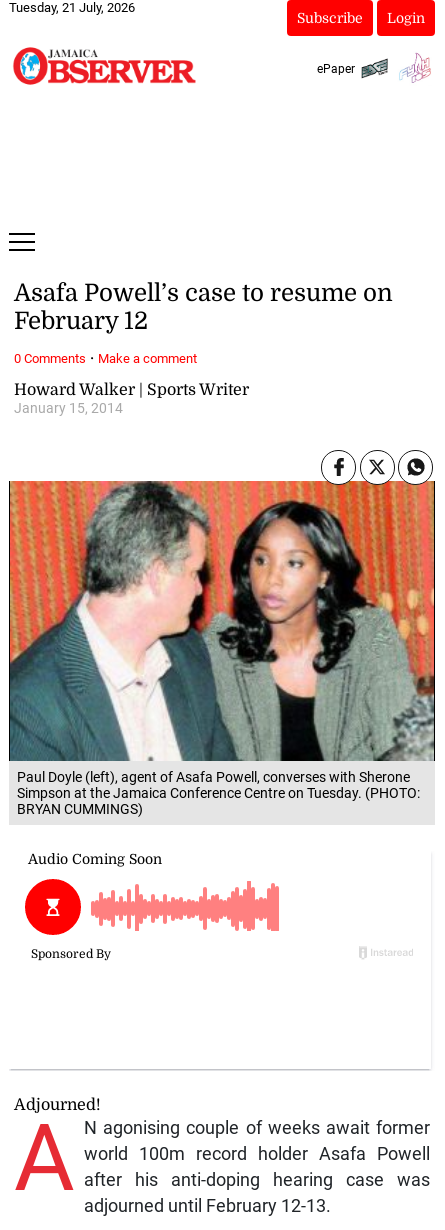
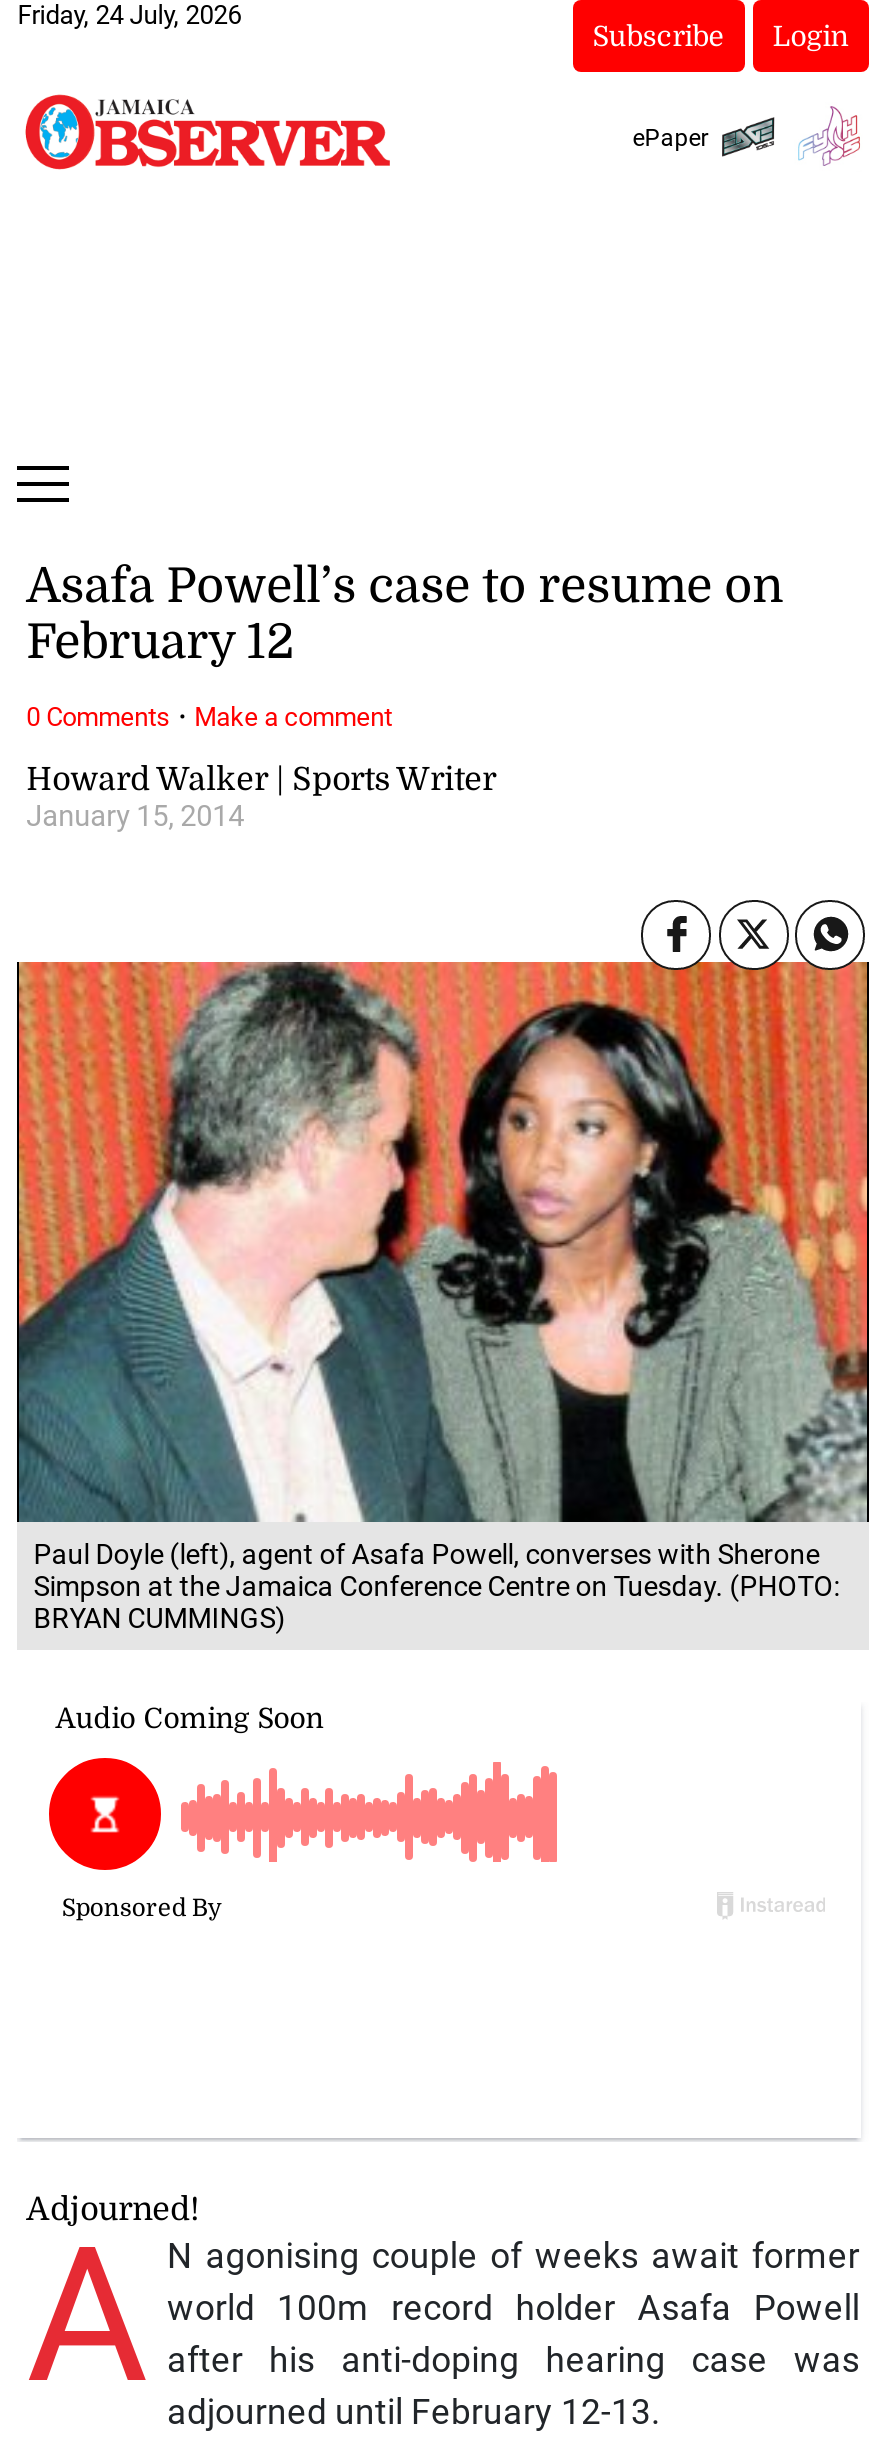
- Tuesday, 21 July, 2026
+ Friday, 24 July, 2026
